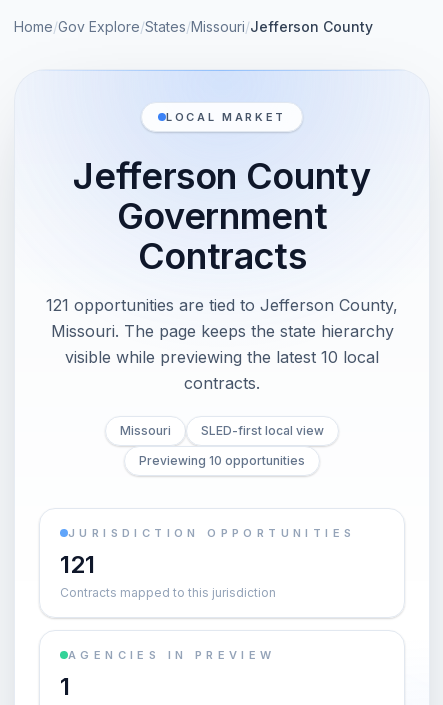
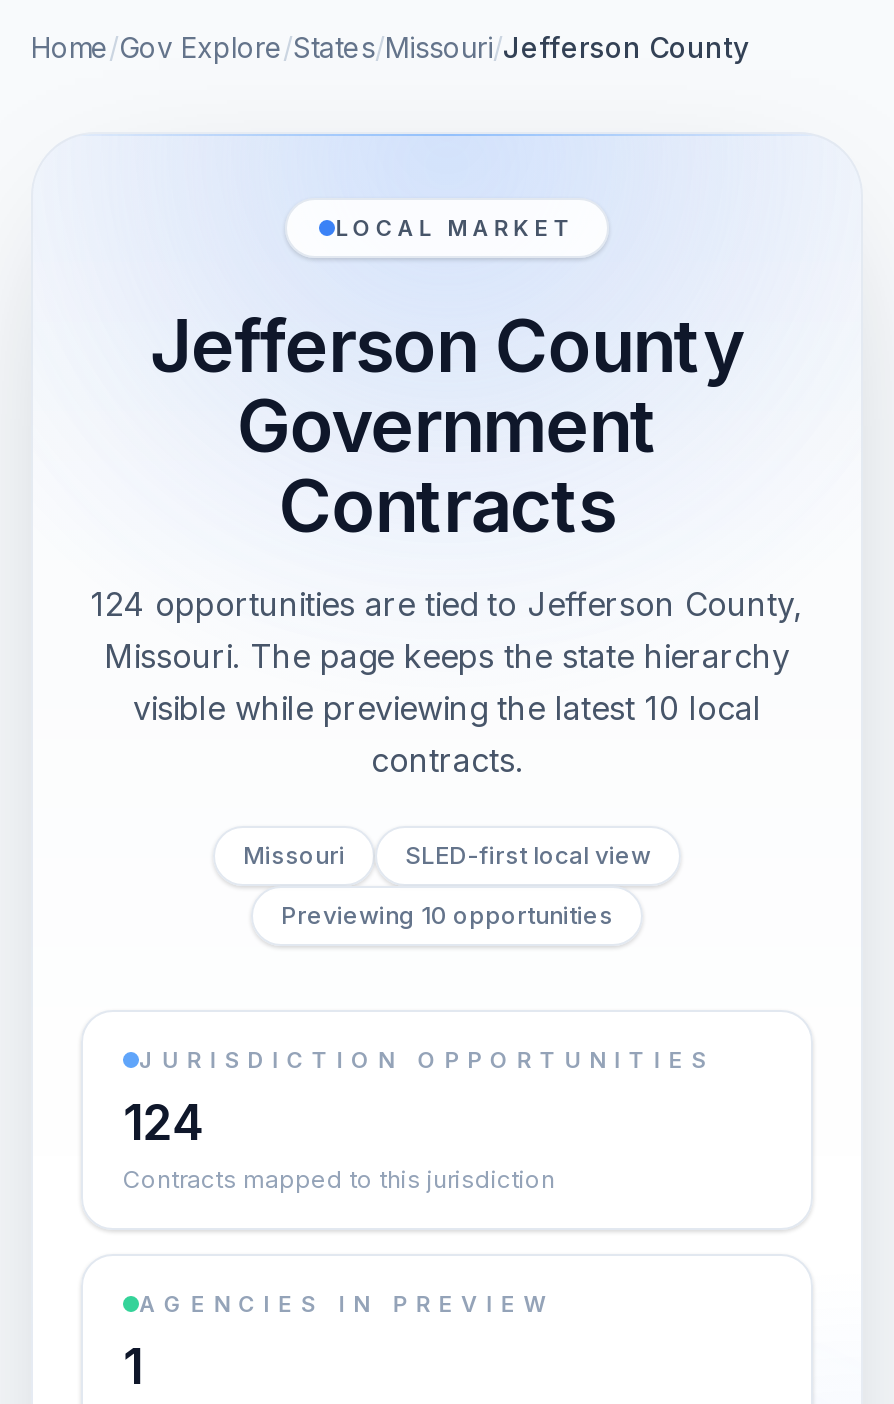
- 121 opportunities are tied to Jefferson County,
+ 124 opportunities are tied to Jefferson County,

- 121
+ 124
